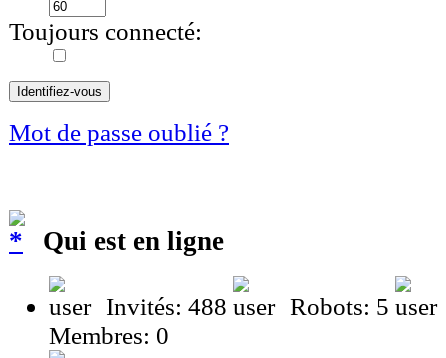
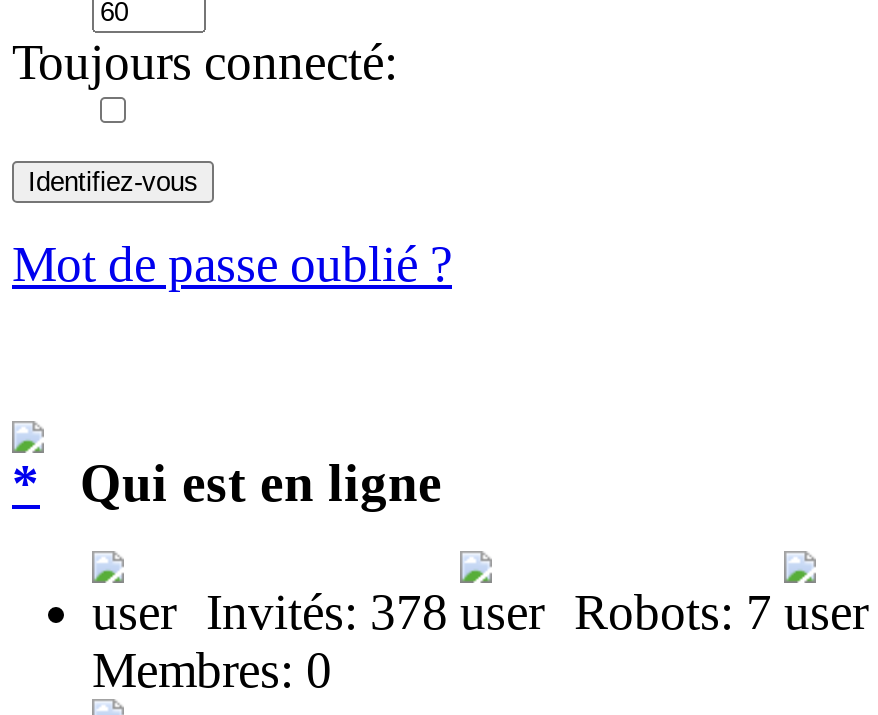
- Invités: 488
+ Invités: 378

- Robots: 5
+ Robots: 7
